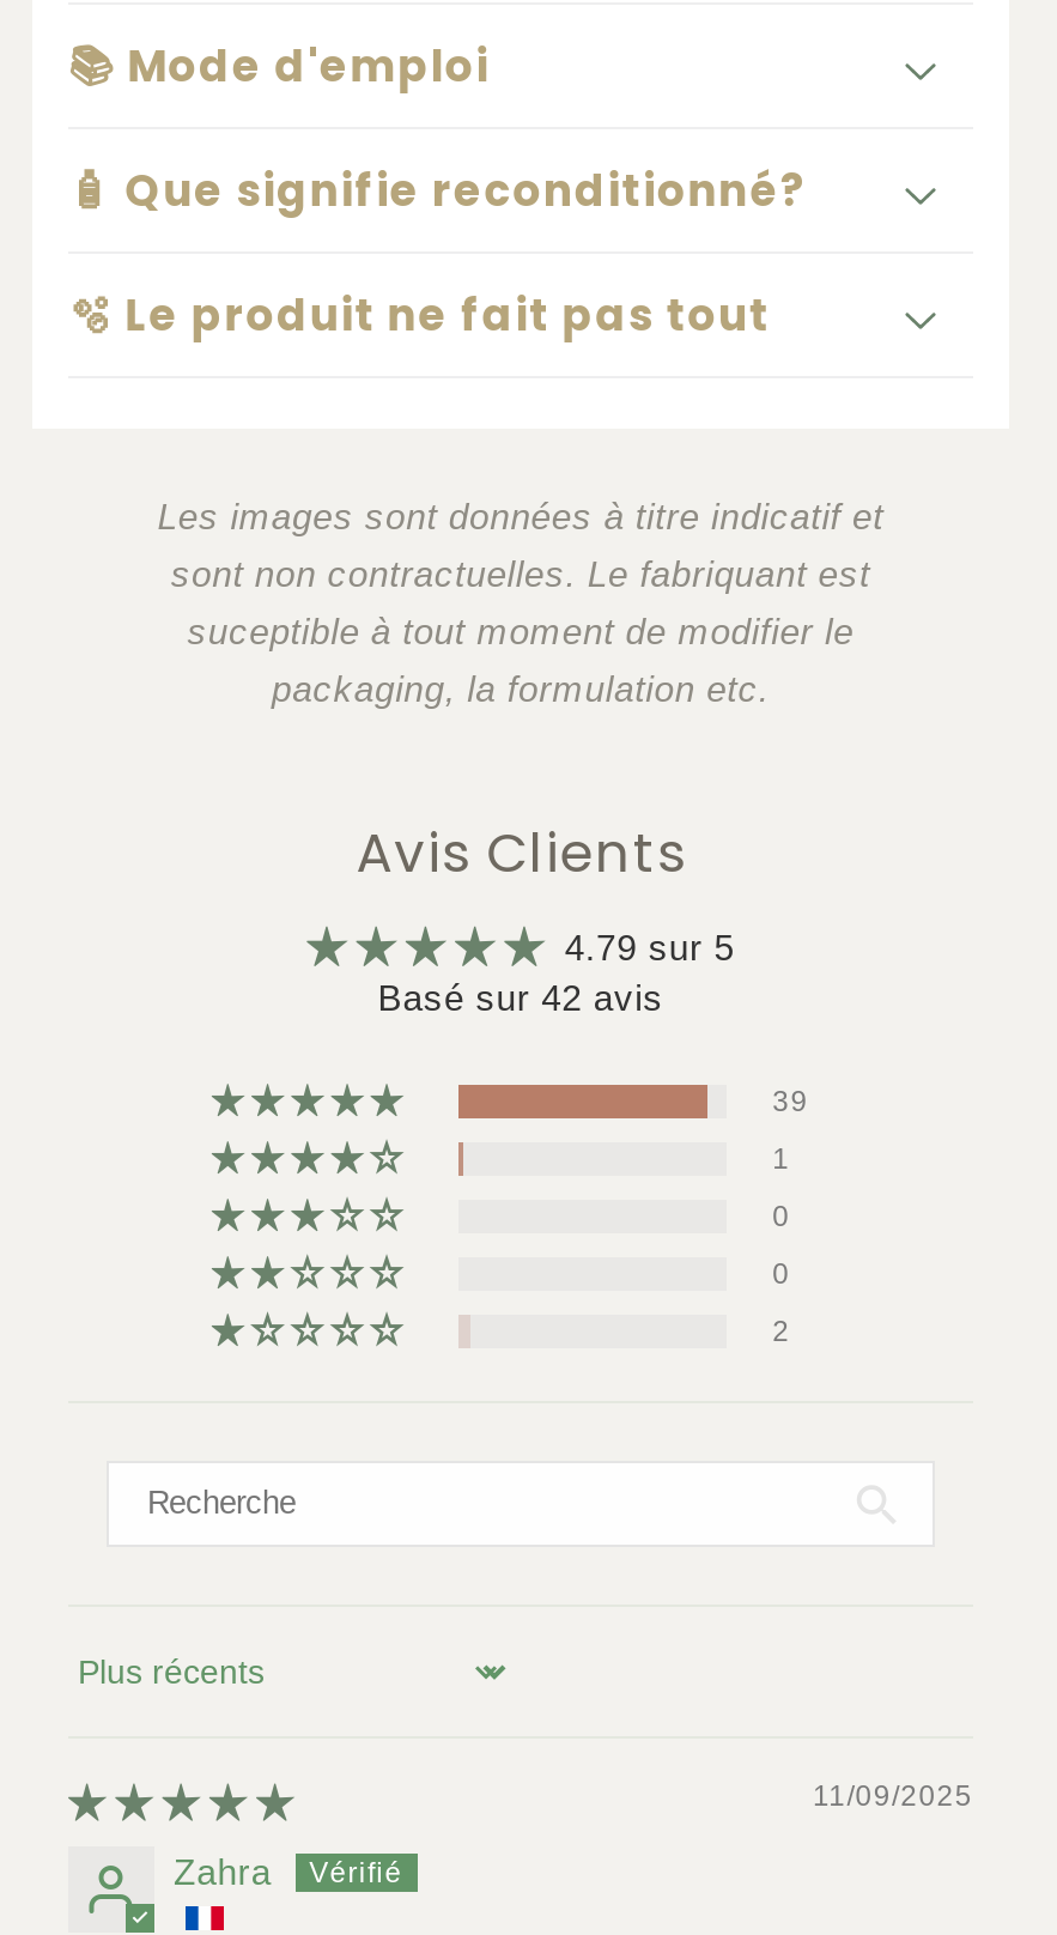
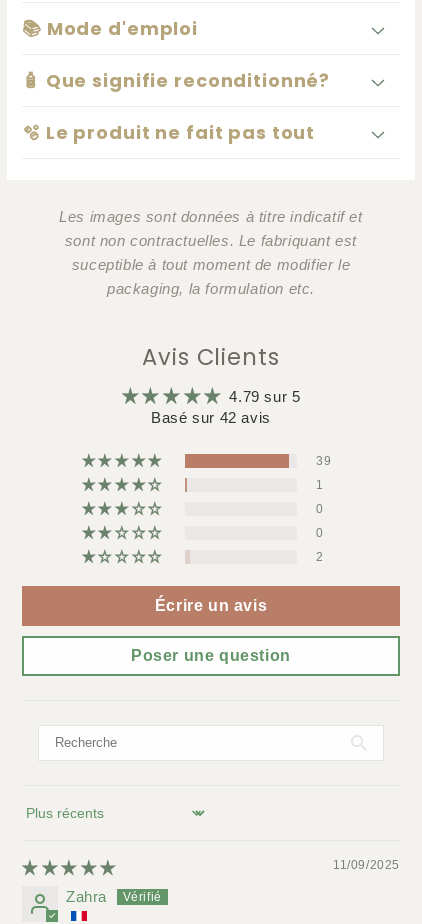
+ Écrire un avis
+ Poser une question
